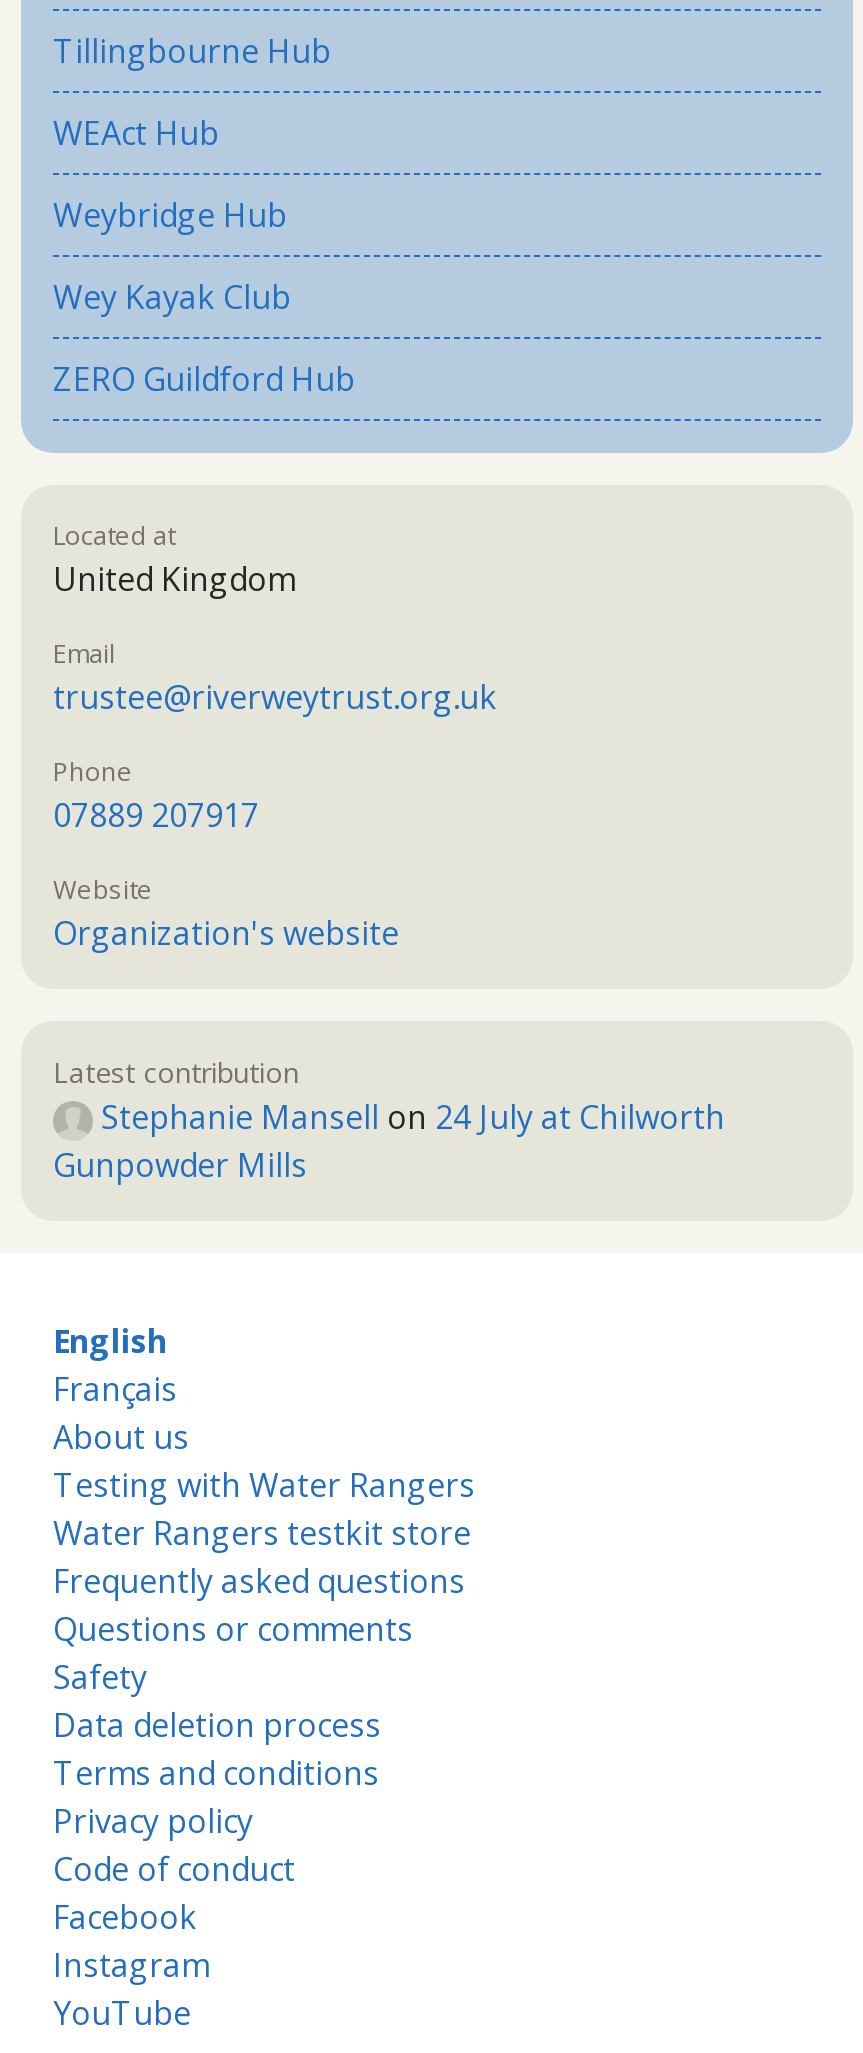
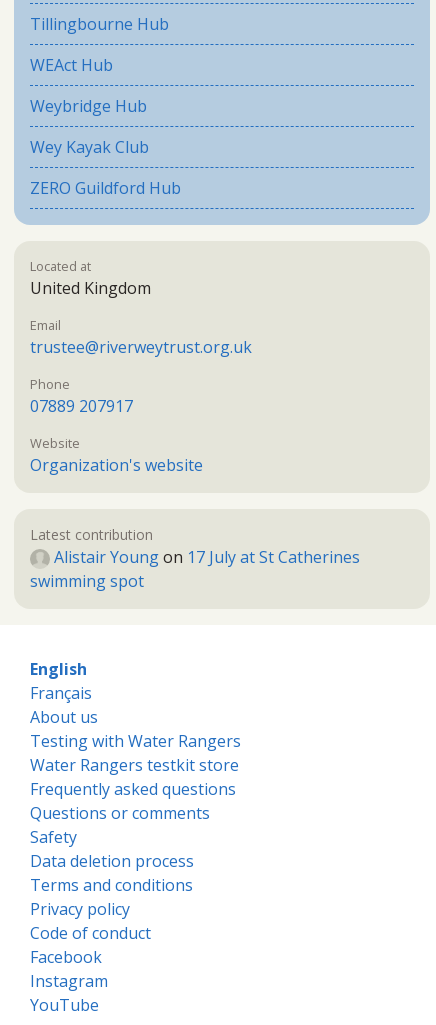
- Stephanie Mansell on 24 July at Chilworth
- Gunpowder Mills
+ Alistair Young on 17 July at St Catherines
+ swimming spot
